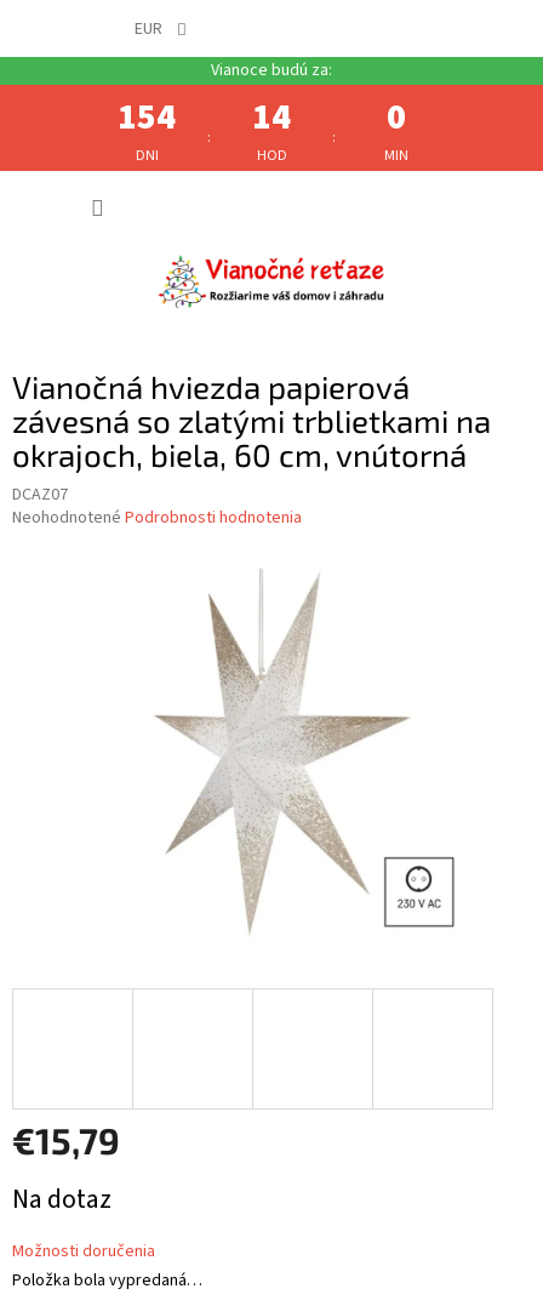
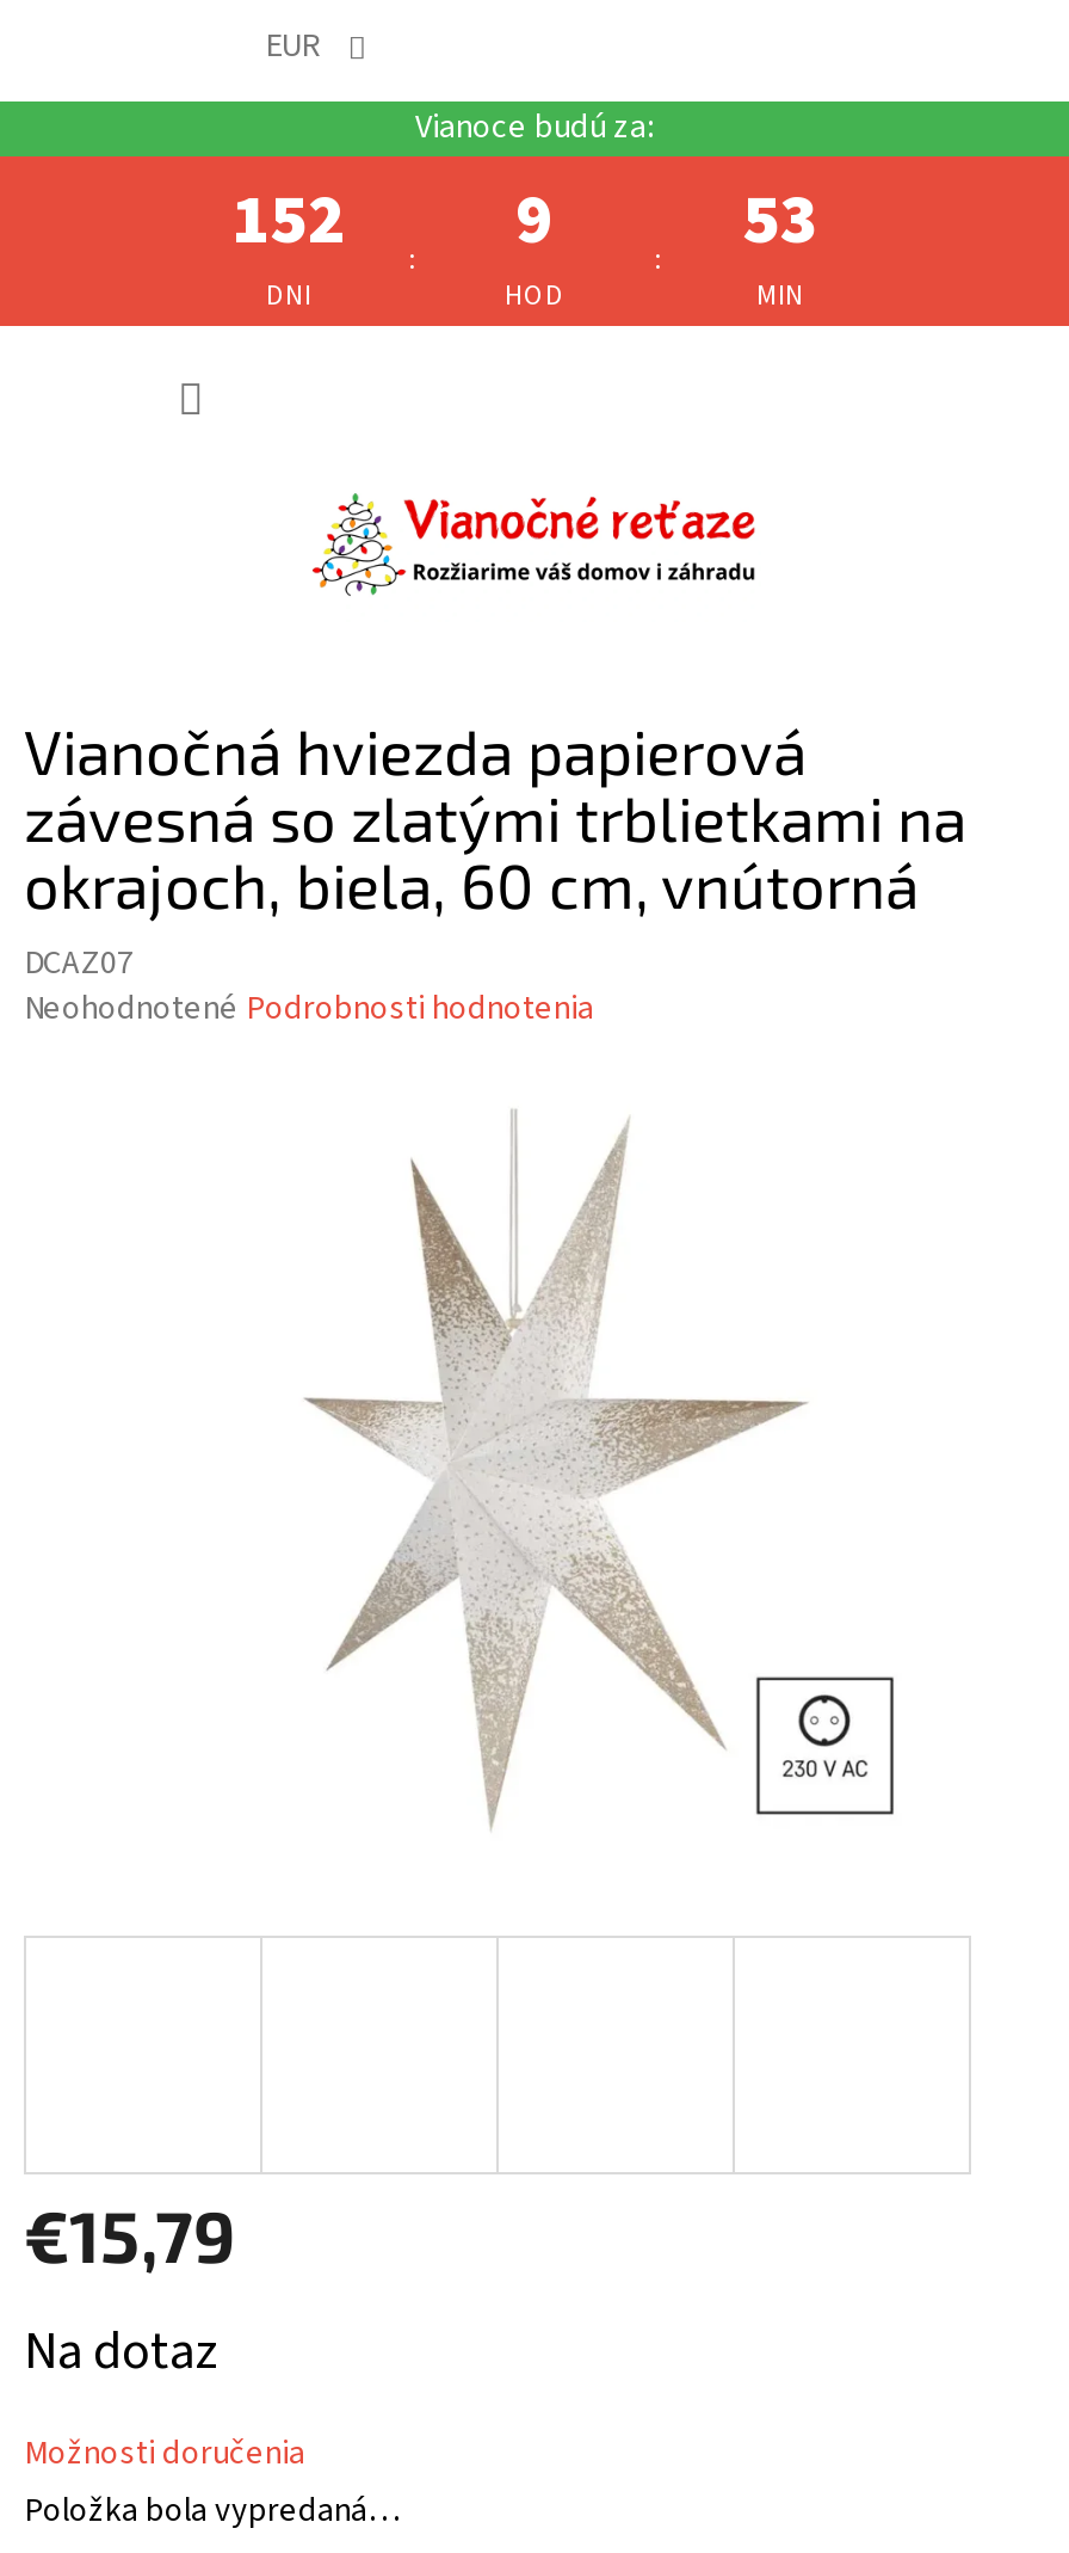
- 154
+ 152

- 14
+ 9

- 0
+ 53
